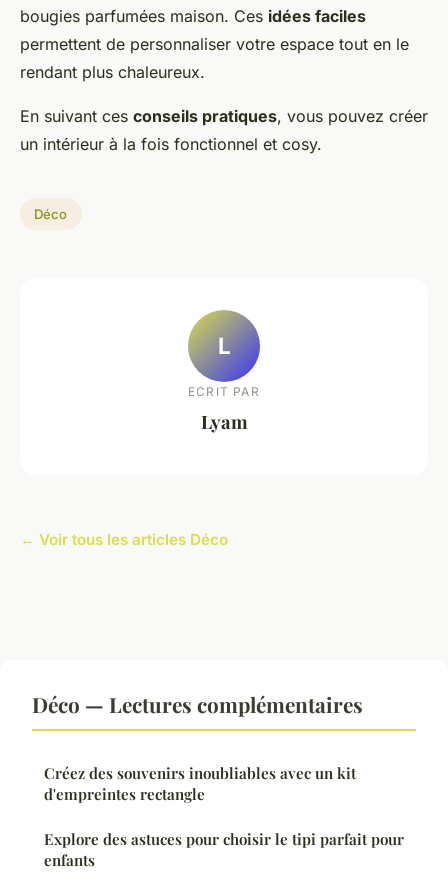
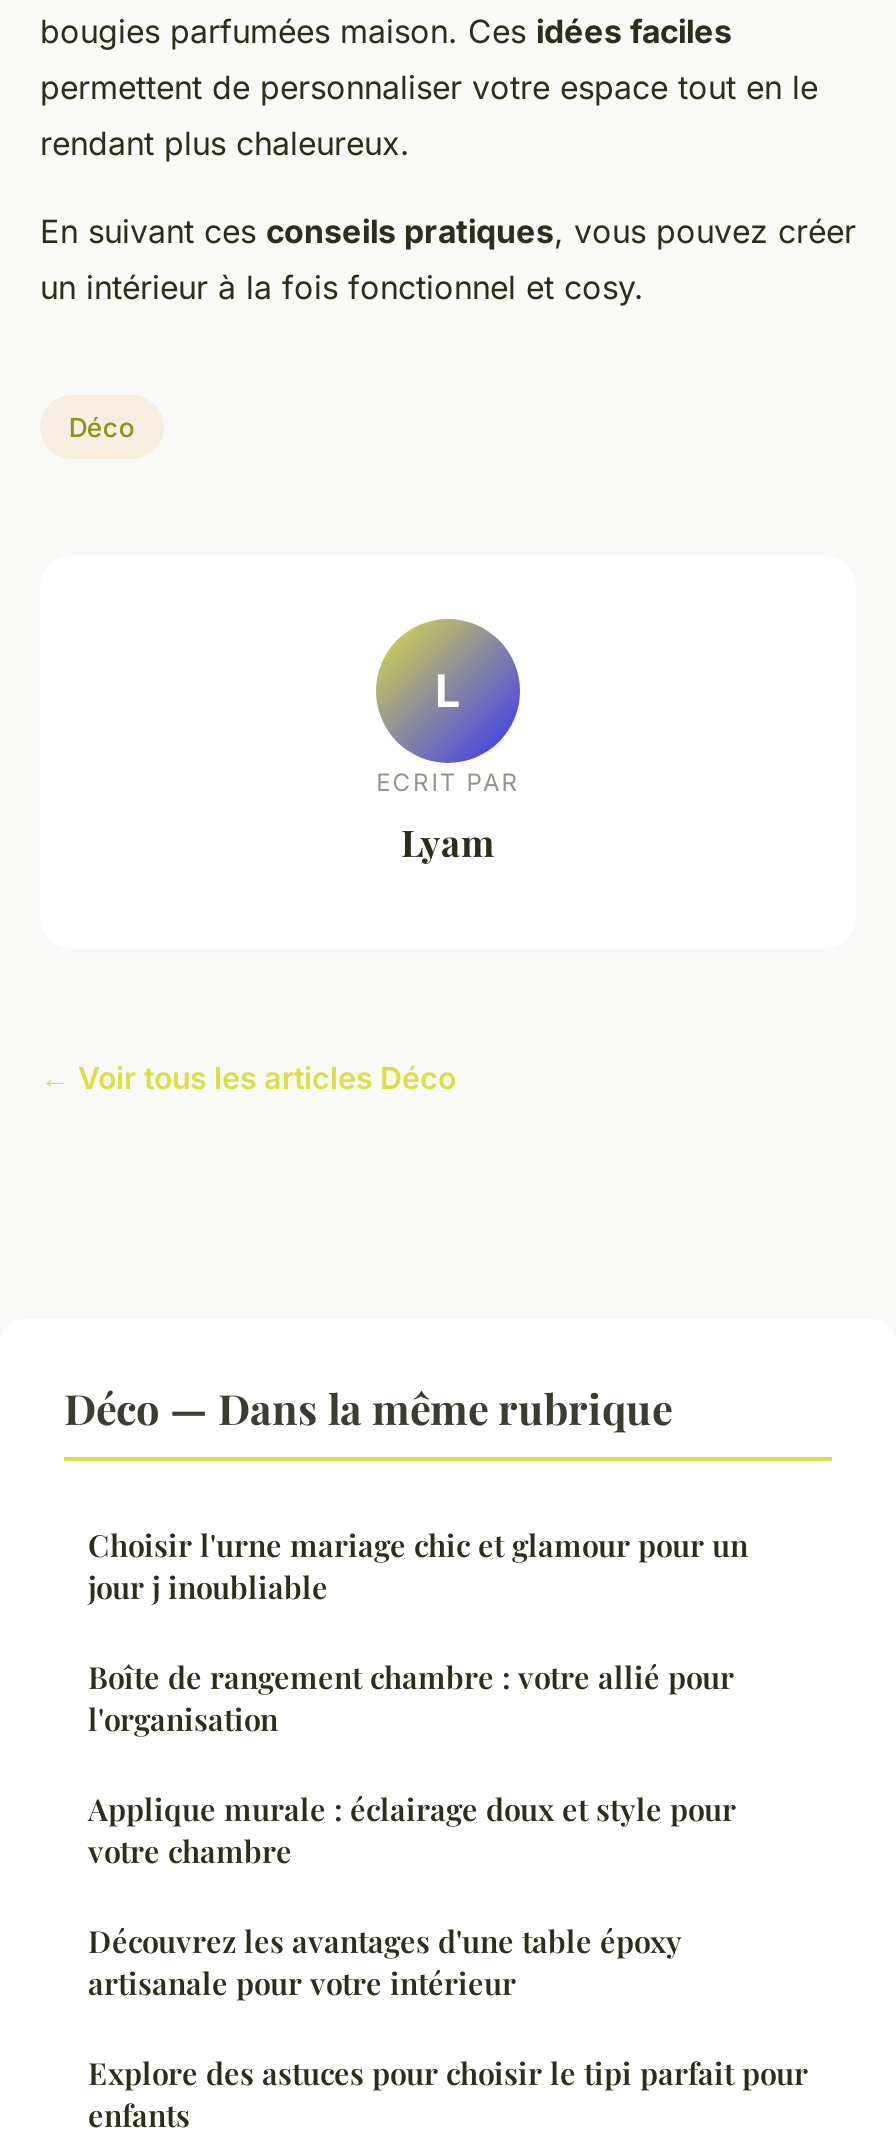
- Déco — Lectures complémentaires
- Créez des souvenirs inoubliables avec un kit
- d'empreintes rectangle
+ Déco — Dans la même rubrique
+ Choisir l'urne mariage chic et glamour pour un
+ jour j inoubliable
+ Boîte de rangement chambre : votre allié pour
+ l'organisation
+ Applique murale : éclairage doux et style pour
+ votre chambre
+ Découvrez les avantages d'une table époxy
+ artisanale pour votre intérieur
